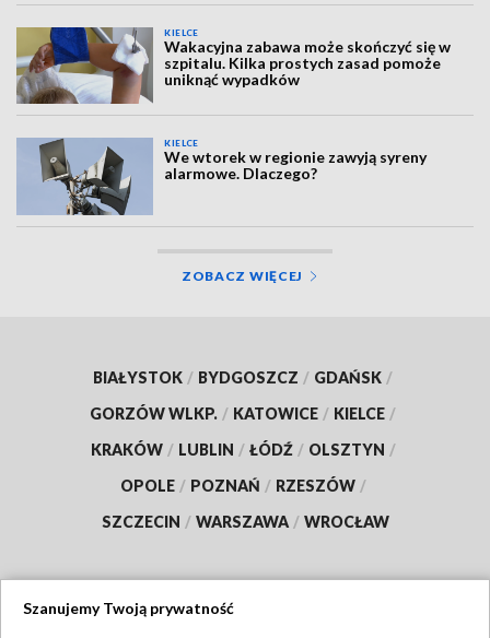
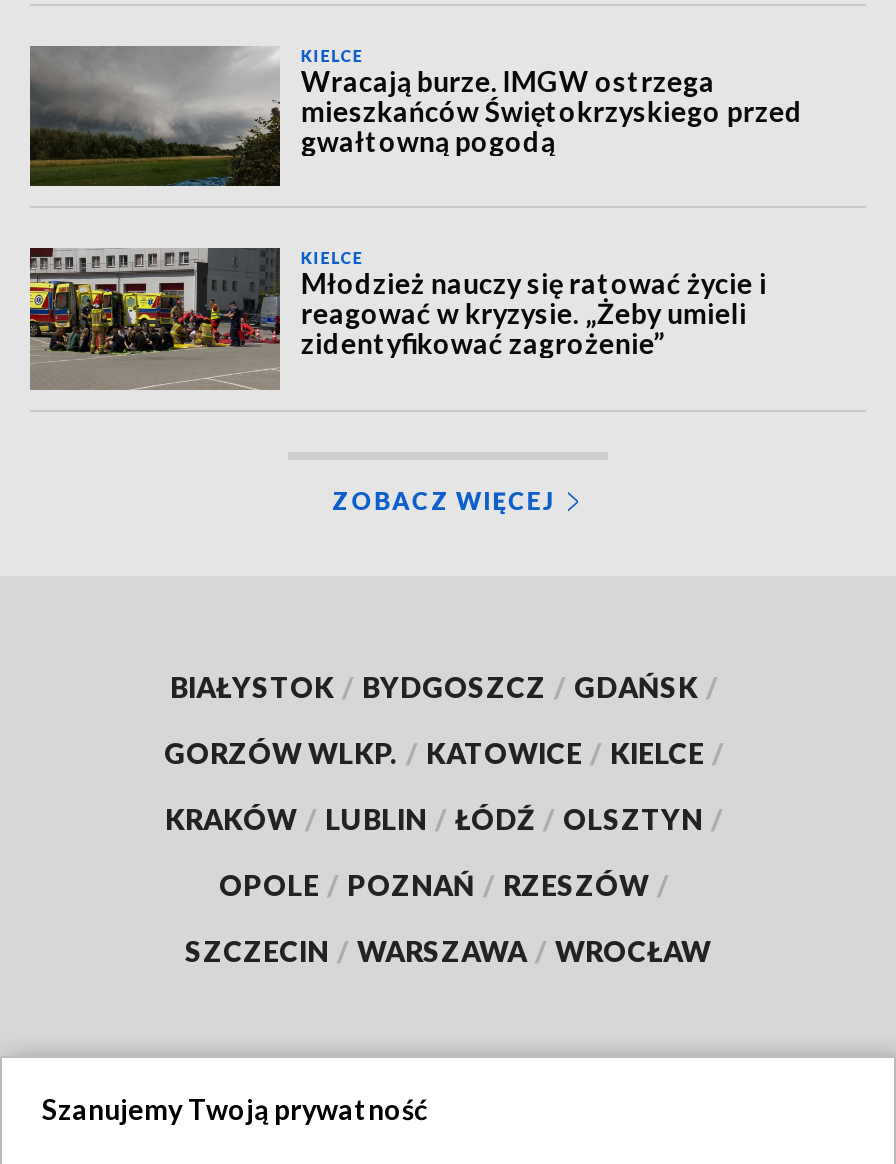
- [image]
- Wakacyjna zabawa może skończyć się w
- szpitalu. Kilka prostych zasad pomoże
- uniknąć wypadków
+ [image]
+ Wracają burze. IMGW ostrzega
+ mieszkańców Świętokrzyskiego przed
+ gwałtowną pogodą

- [image]
- We wtorek w regionie zawyją syreny
- alarmowe. Dlaczego?
+ [image]
+ Młodzież nauczy się ratować życie i
+ reagować w kryzysie. „Żeby umieli
+ zidentyfikować zagrożenie”
